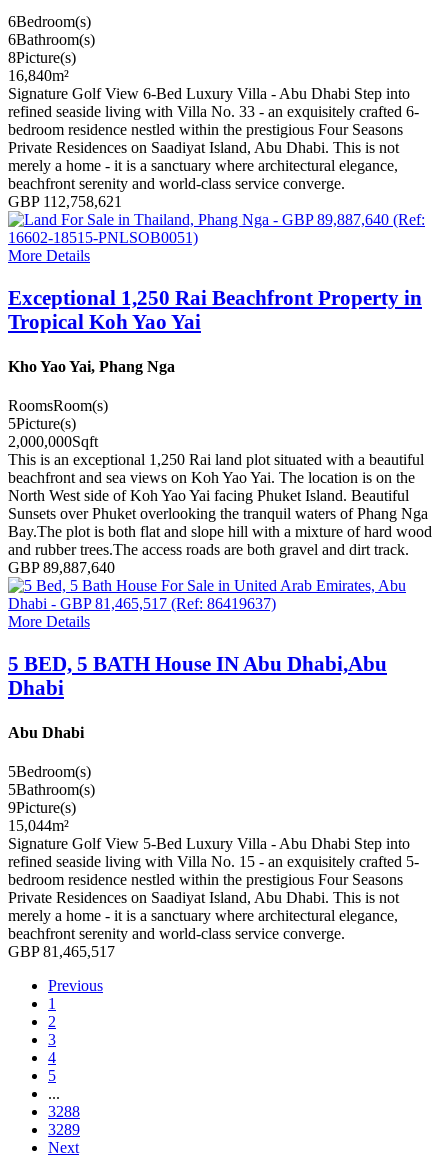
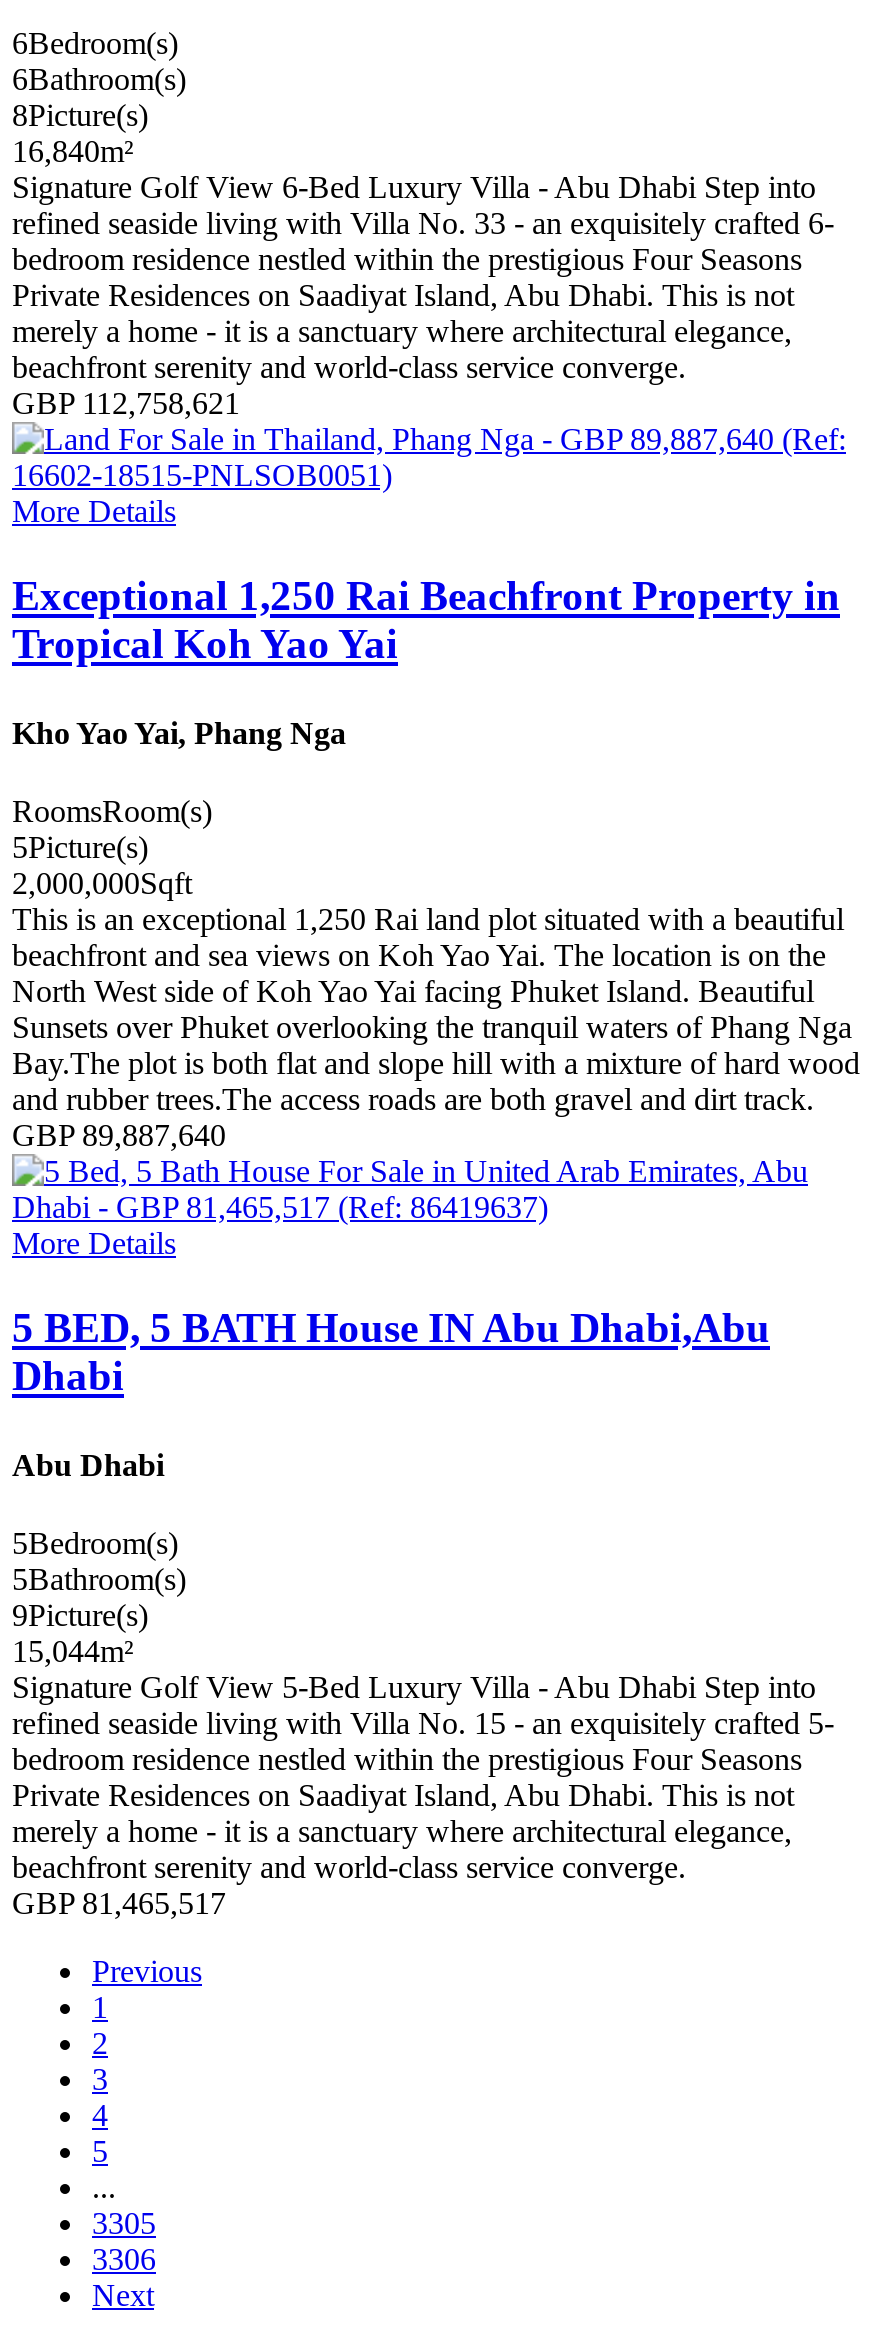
- 3288
+ 3305

- 3289
+ 3306
